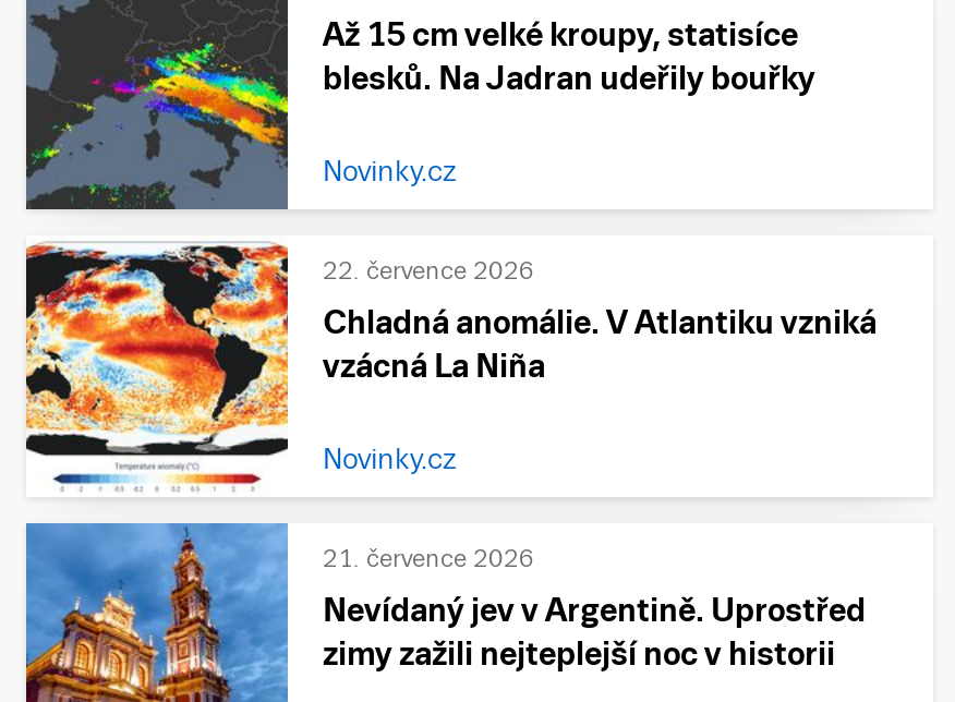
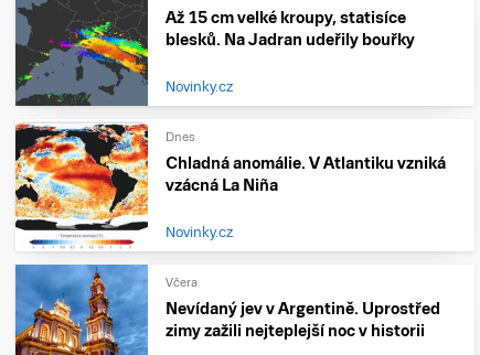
- 22. července 2026
+ Dnes

- 21. července 2026
+ Včera
